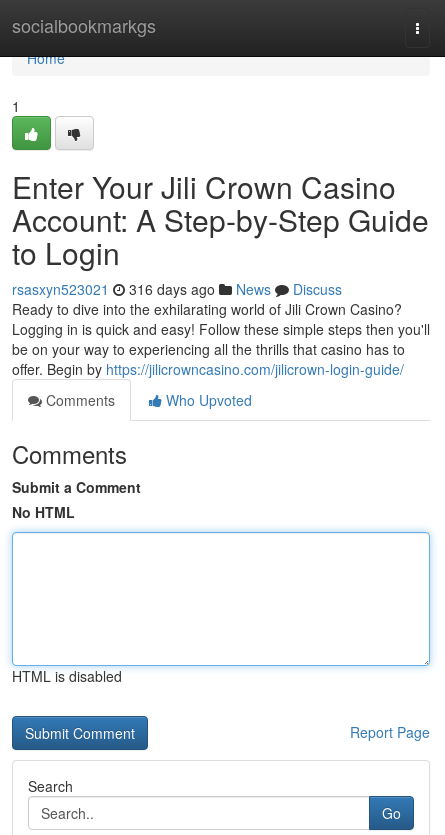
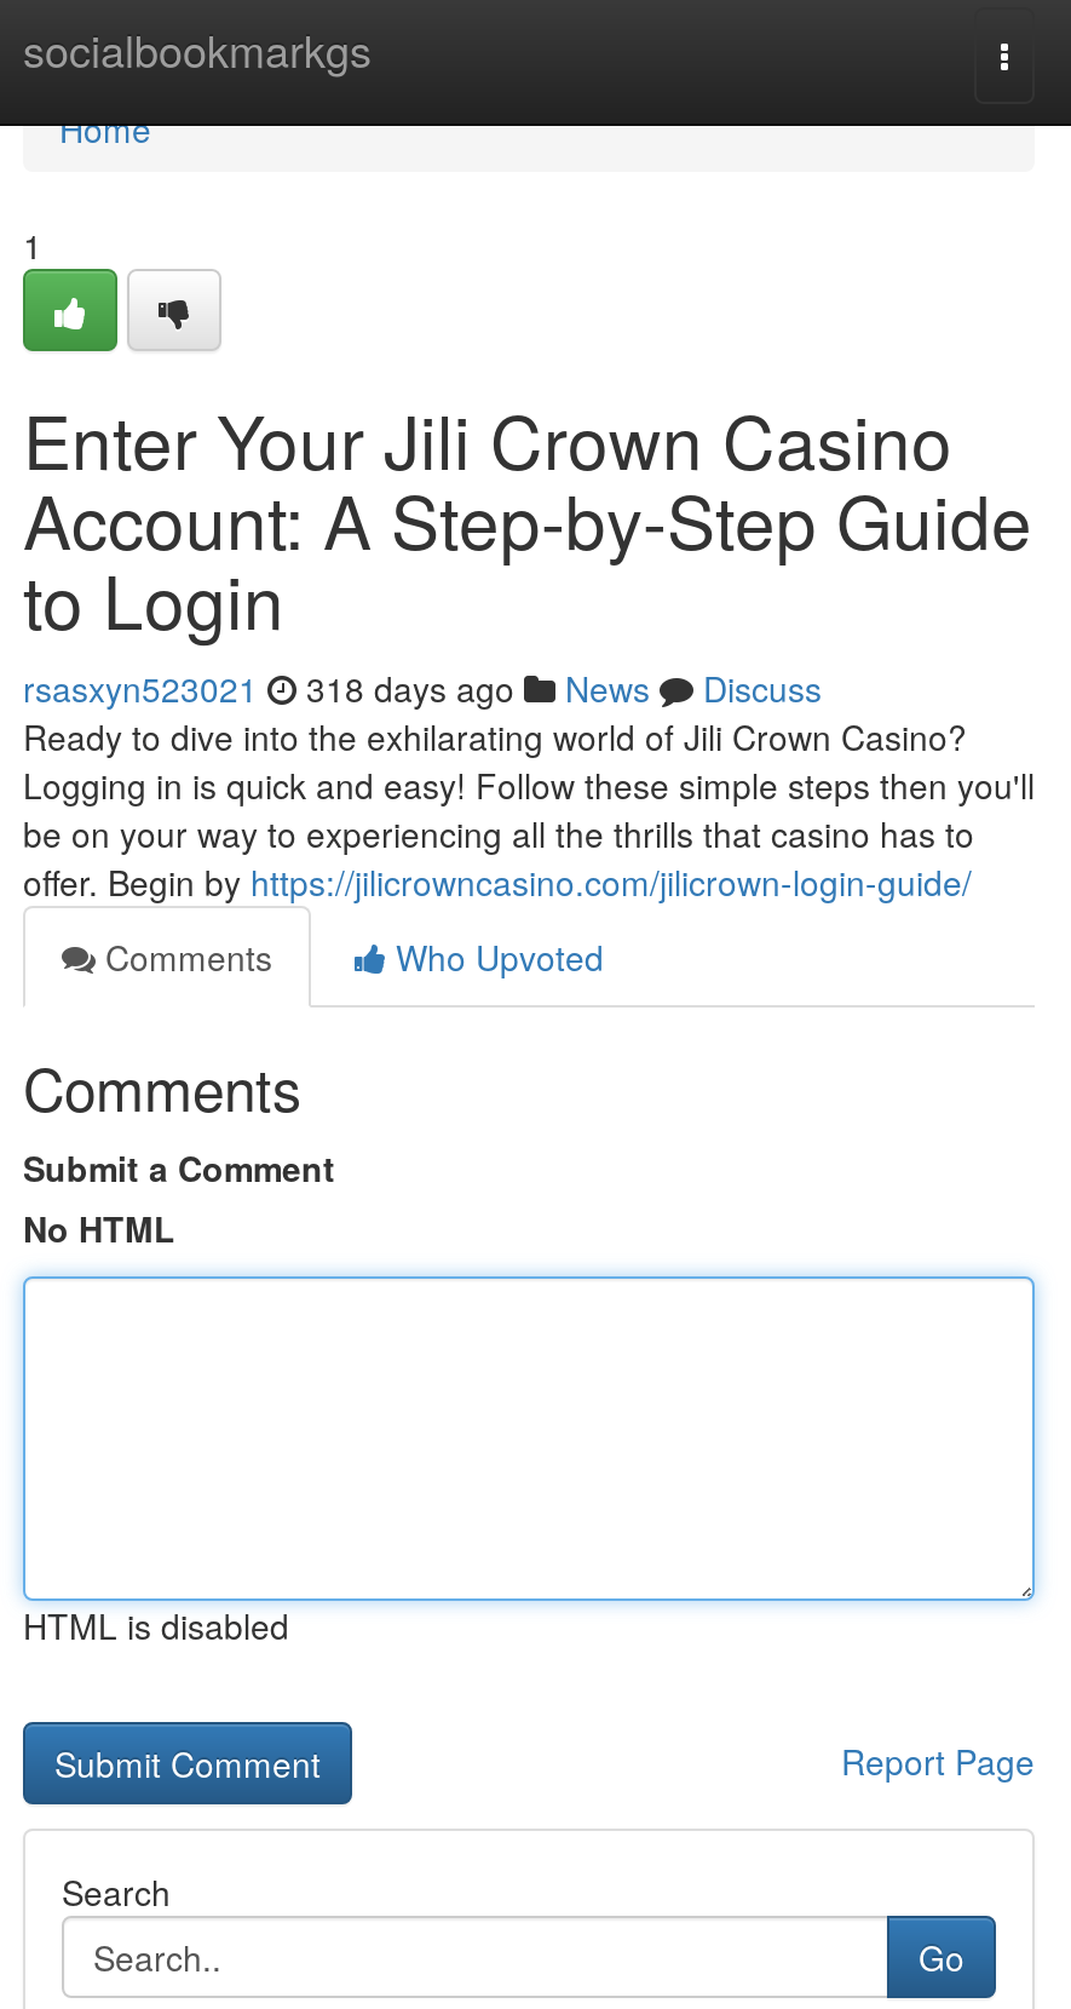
- rsasxyn523021 316 days ago News Discuss
+ rsasxyn523021 318 days ago News Discuss
